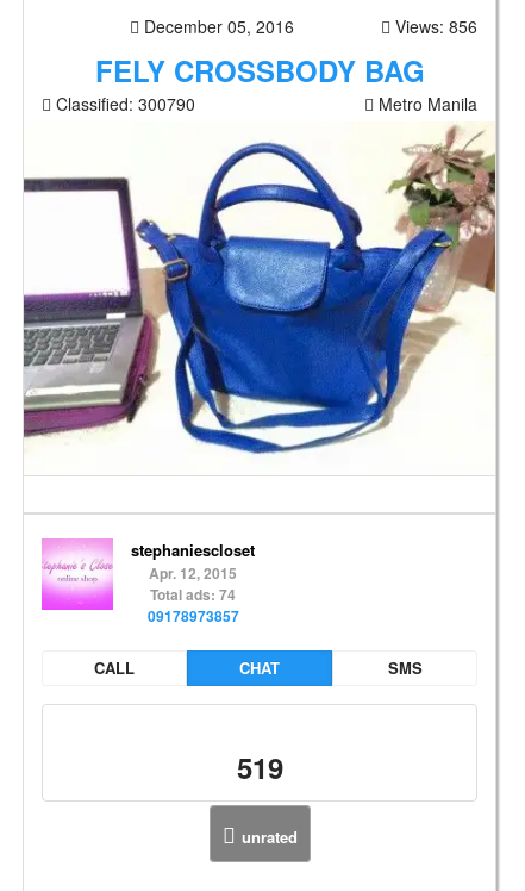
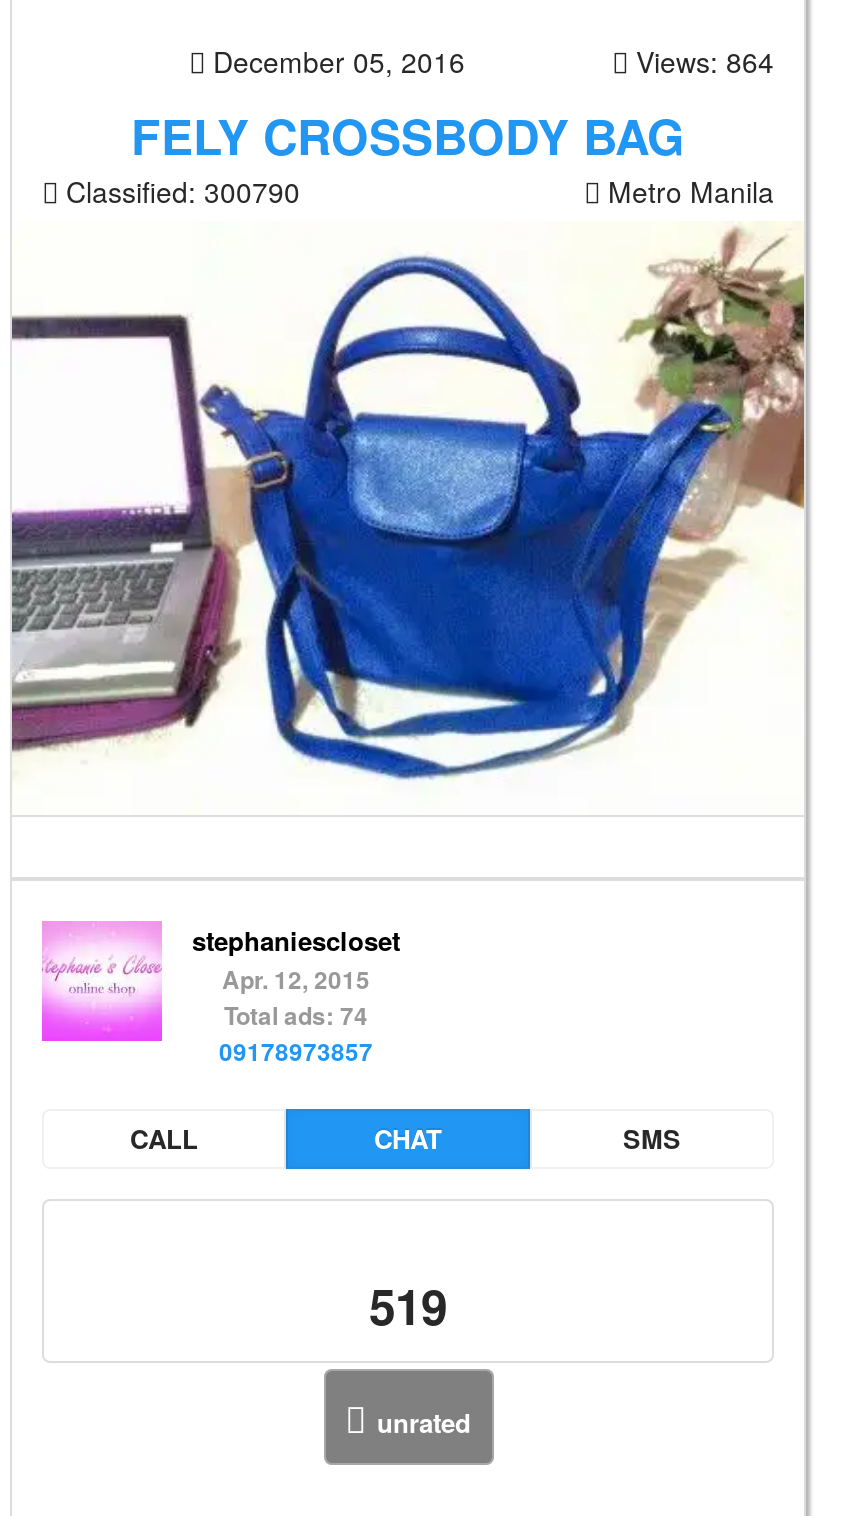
- Views: 856
+ Views: 864
